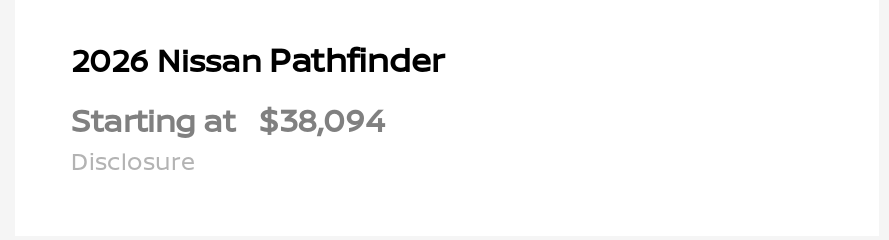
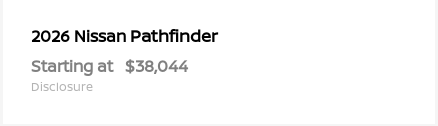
- Starting at $38,094
+ Starting at $38,044
